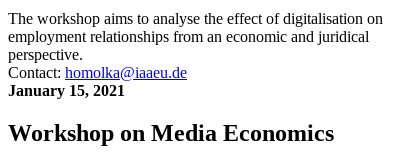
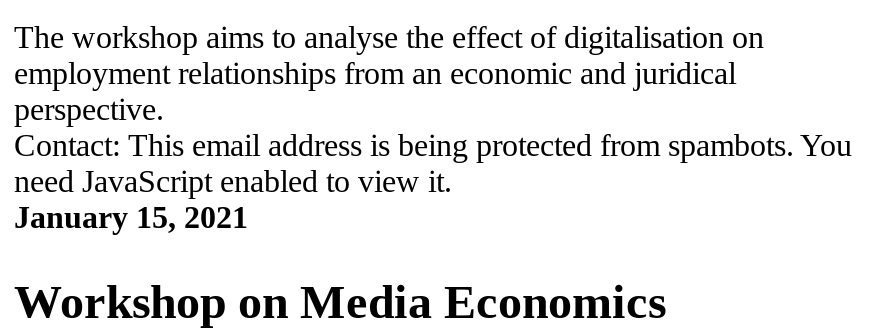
- Contact: homolka@iaaeu.de
+ Contact: This email address is being protected from spambots. You
+ need JavaScript enabled to view it.
